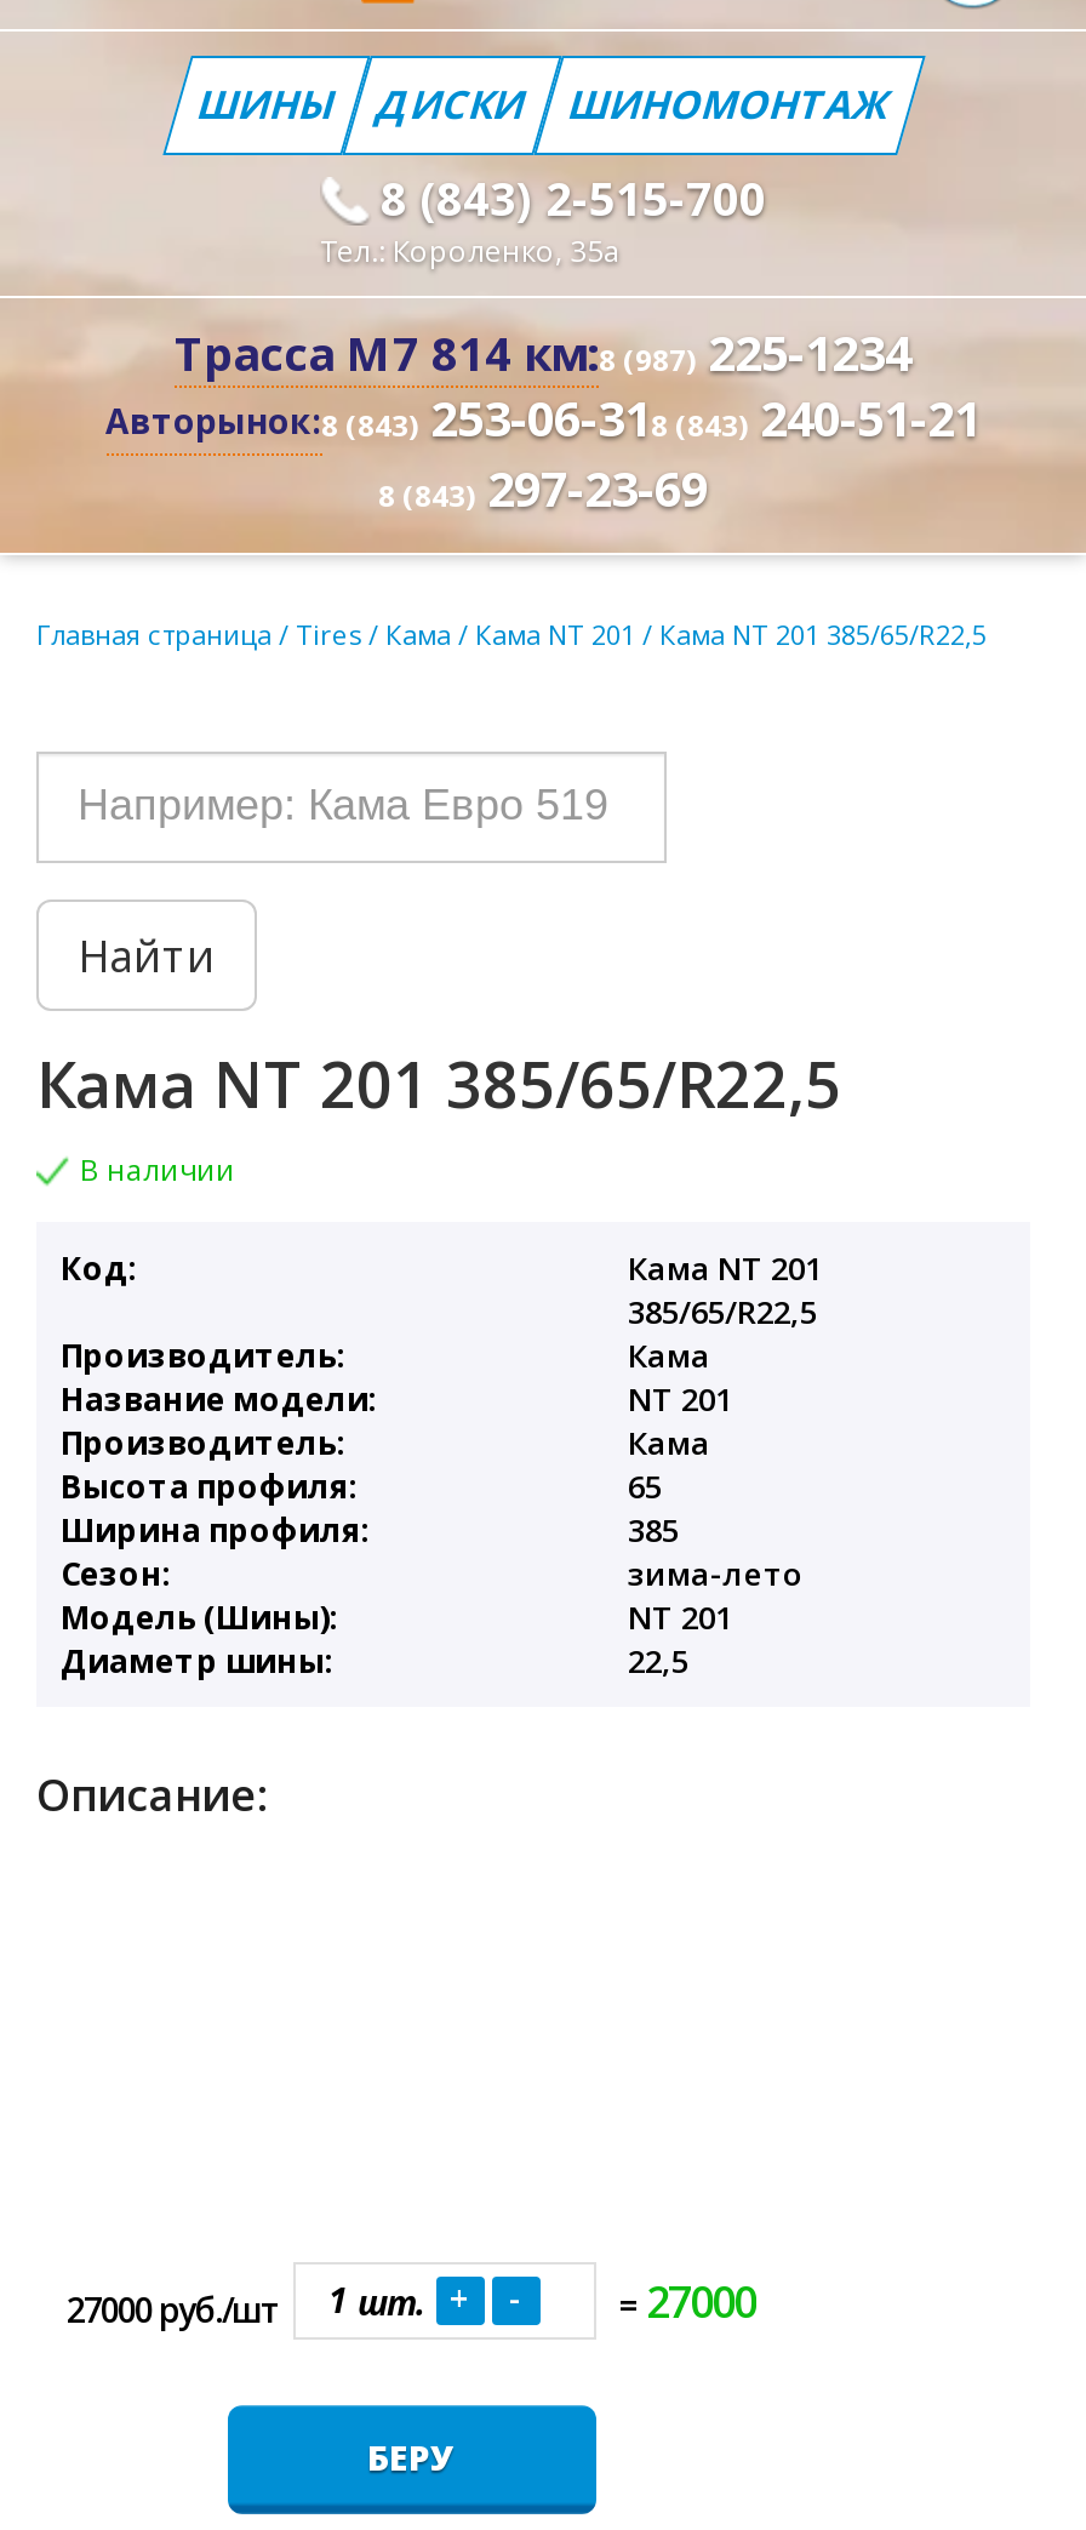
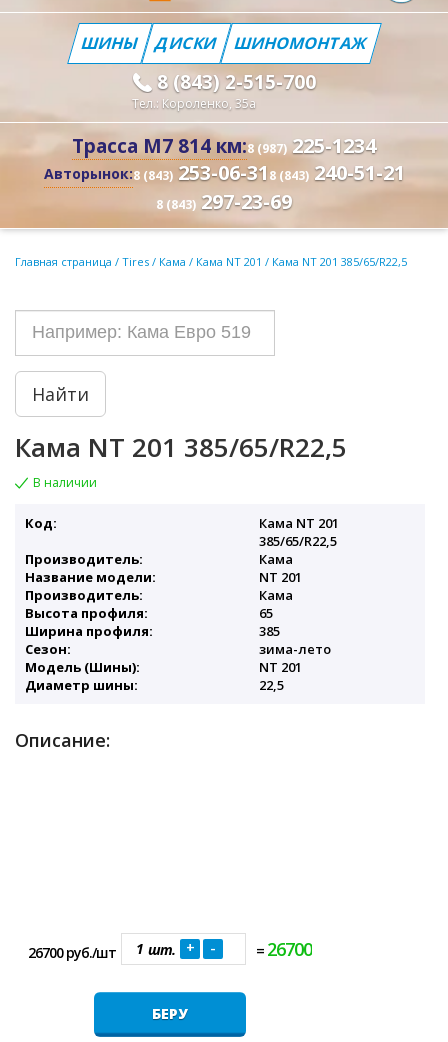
- = 27000
+ = 26700

- 27000 руб./шт
+ 26700 руб./шт
